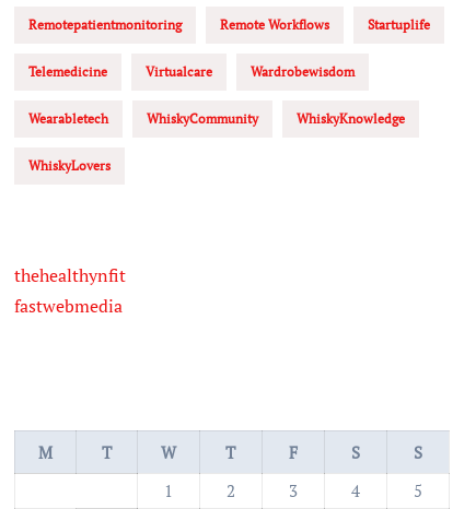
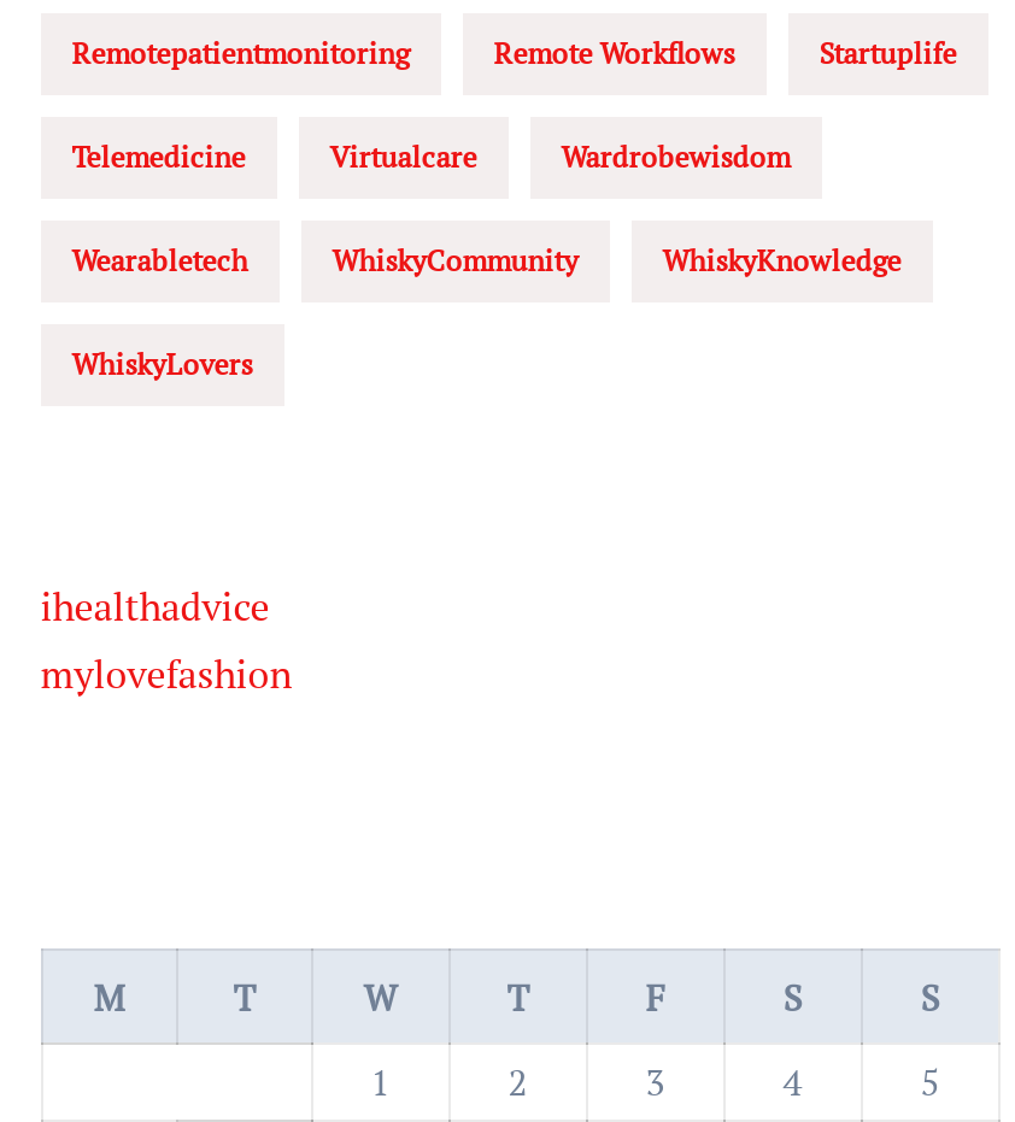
- thehealthynfit
- fastwebmedia
+ ihealthadvice
+ mylovefashion
